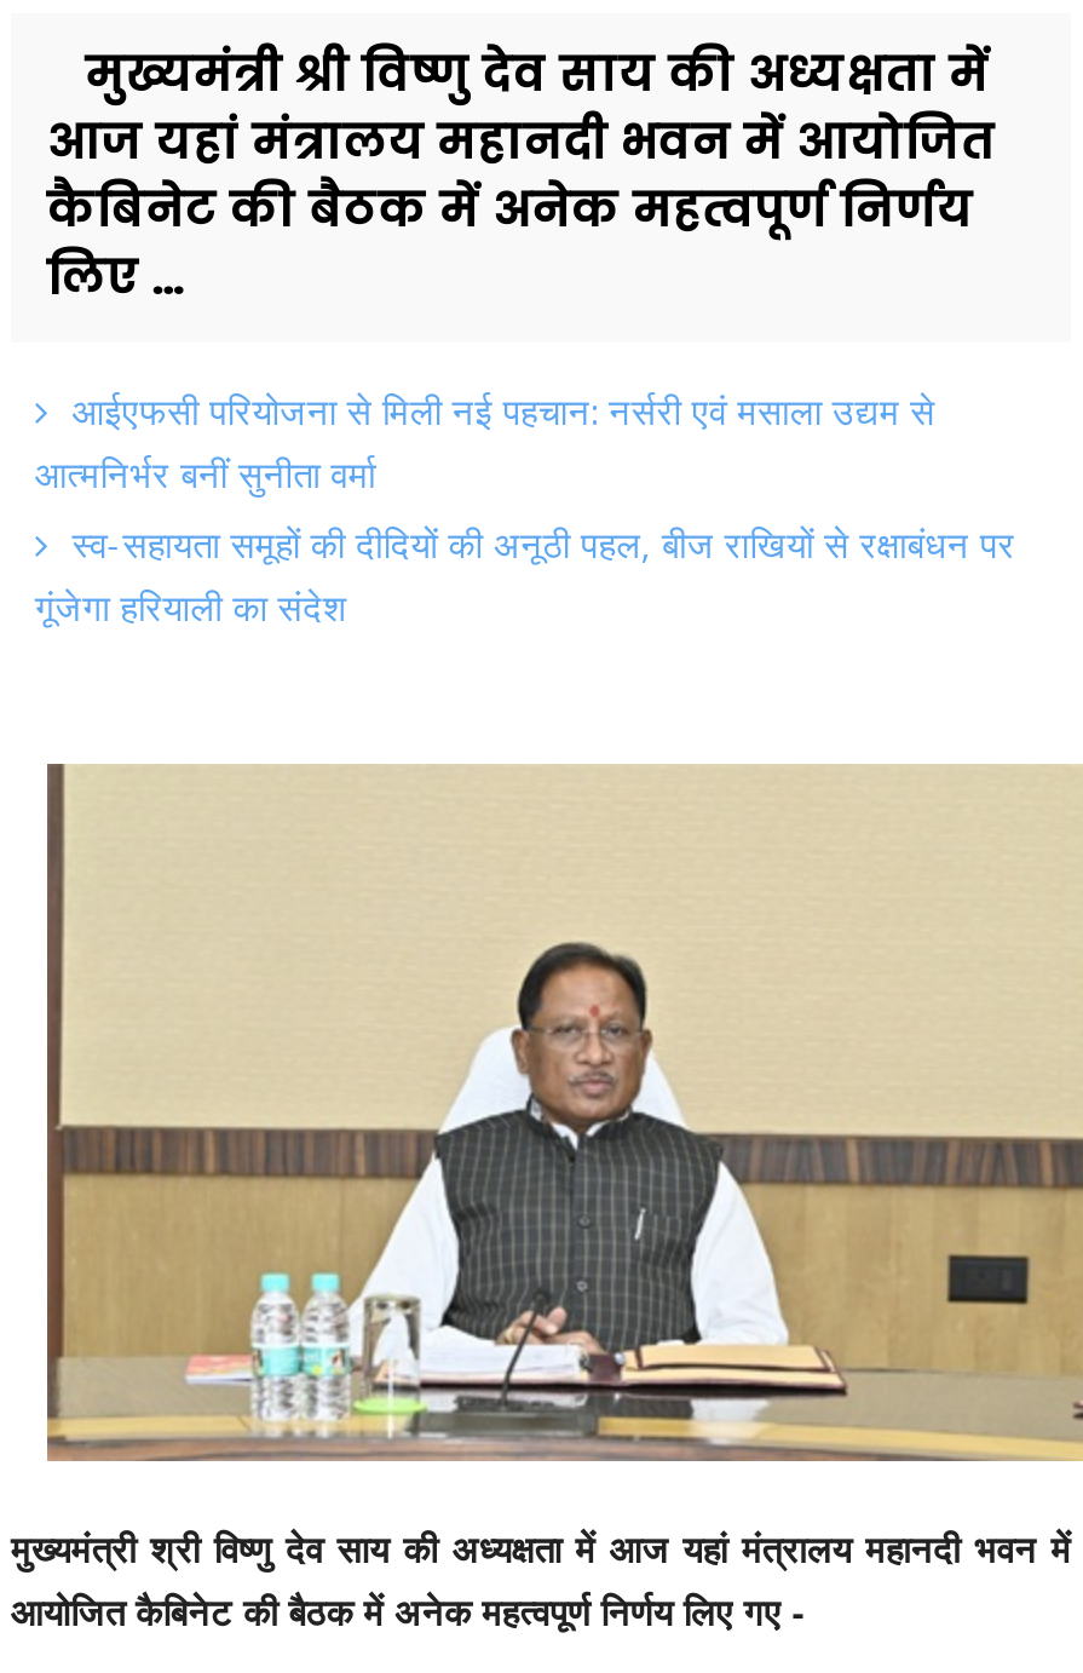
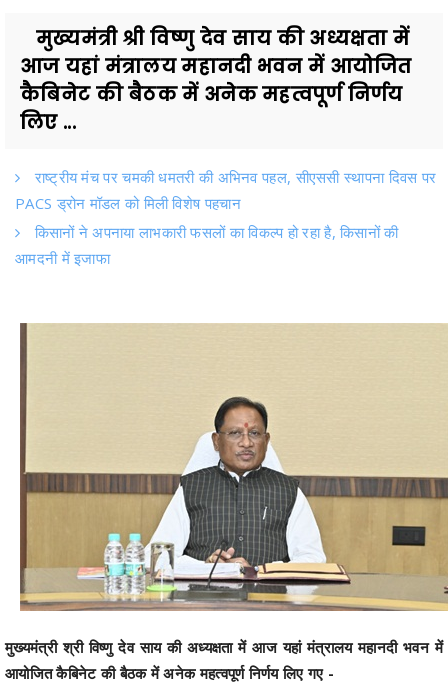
- आईएफसी परियोजना से मिली नई पहचान: नर्सरी एवं मसाला उद्यम से
- आत्मनिर्भर बनीं सुनीता वर्मा
- स्व-सहायता समूहों की दीदियों की अनूठी पहल, बीज राखियों से रक्षाबंधन पर
- गूंजेगा हरियाली का संदेश
+ राष्ट्रीय मंच पर चमकी धमतरी की अभिनव पहल, सीएससी स्थापना दिवस पर
+ PACS ड्रोन मॉडल को मिली विशेष पहचान
+ किसानों ने अपनाया लाभकारी फसलों का विकल्प हो रहा है, किसानों की
+ आमदनी में इजाफा
